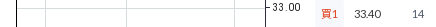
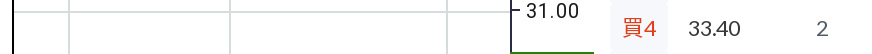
- 買1 33.40
+ 買4 33.40

- 14
+ 2
